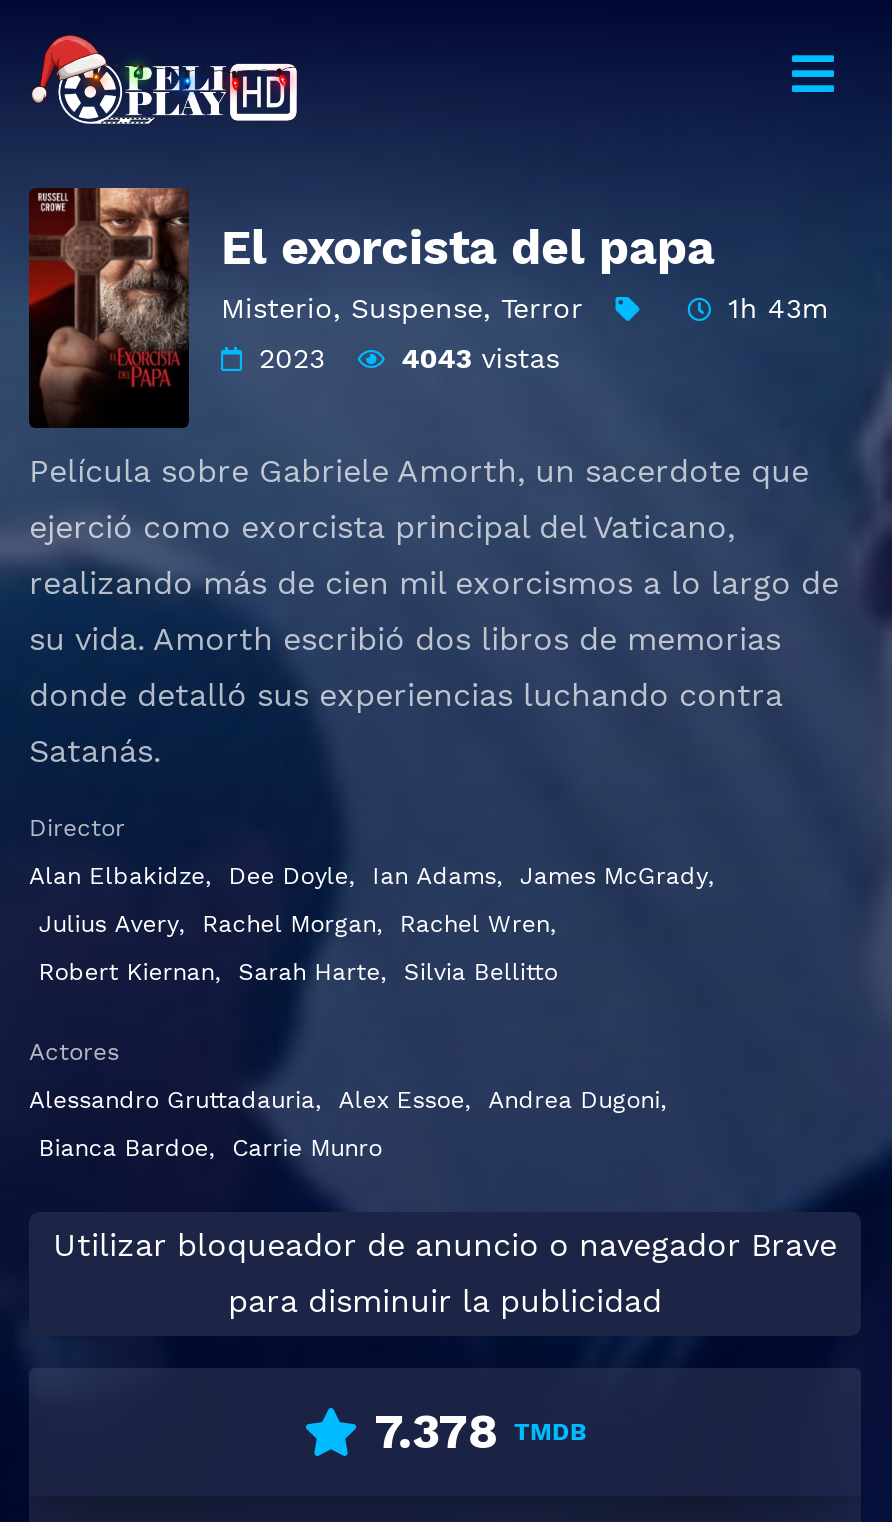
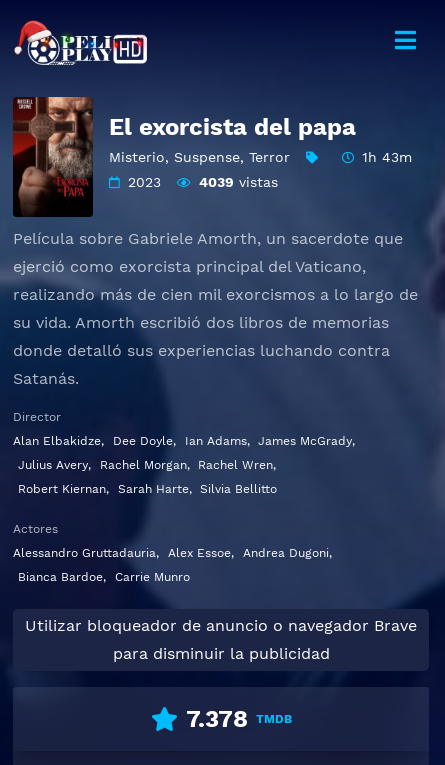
- 4043 vistas
+ 4039 vistas
